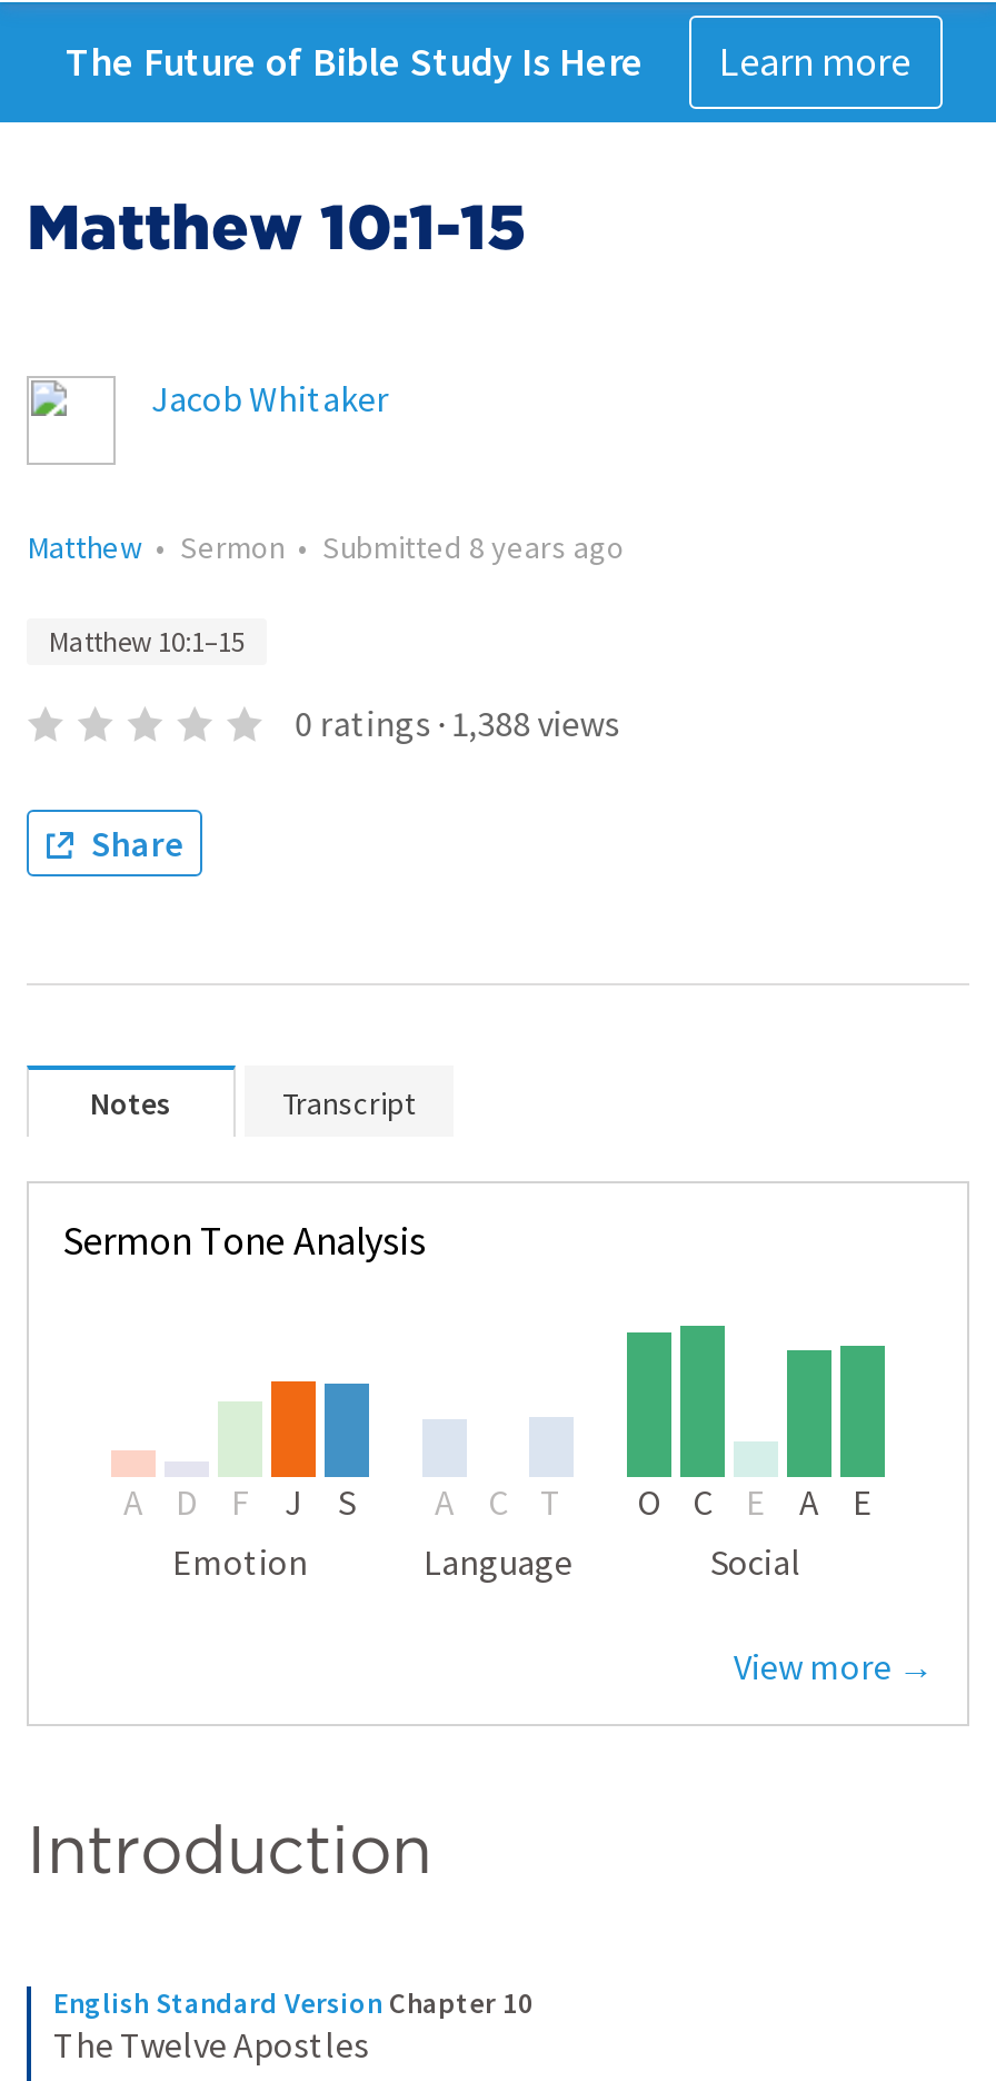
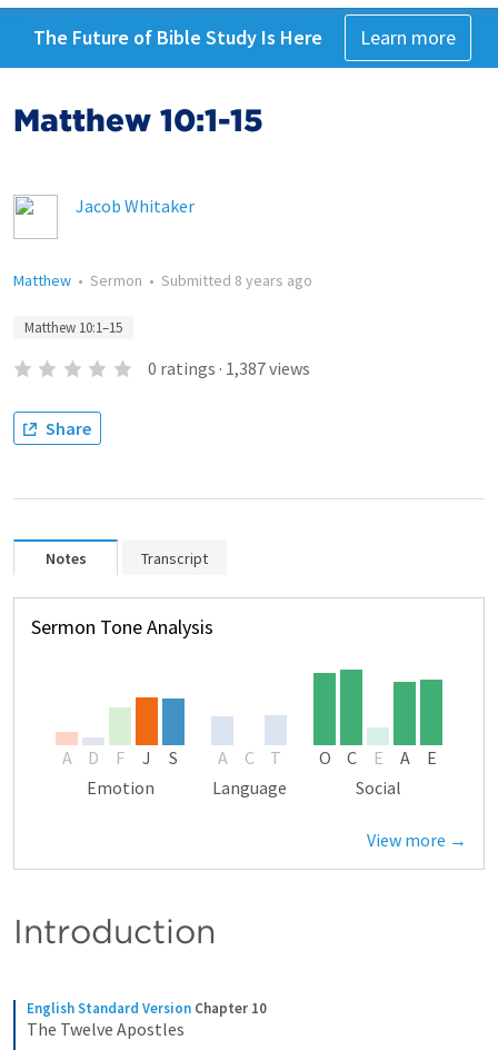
- 0 ratings · 1,388 views
+ 0 ratings · 1,387 views
